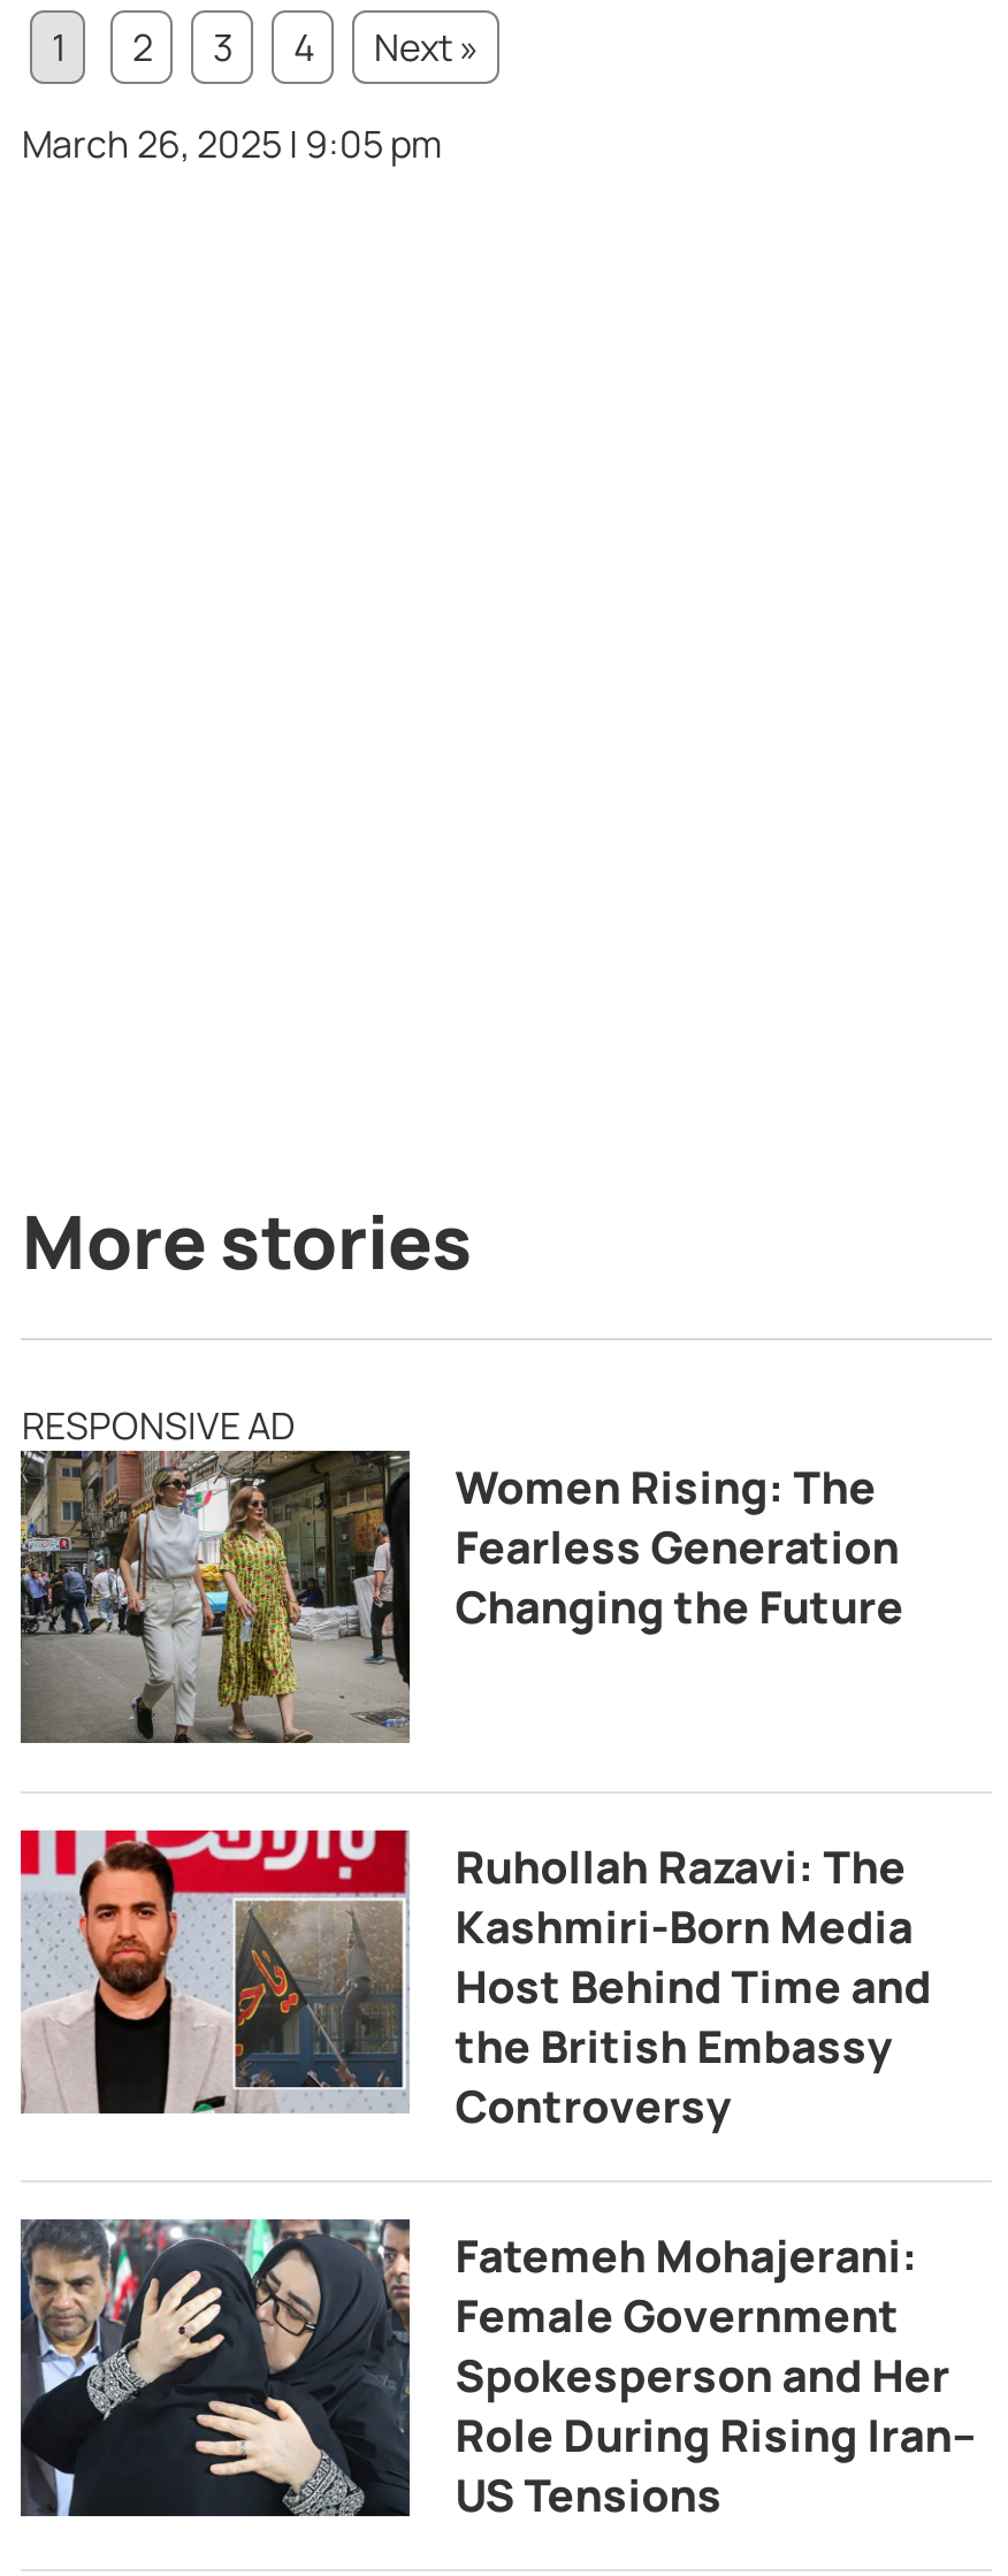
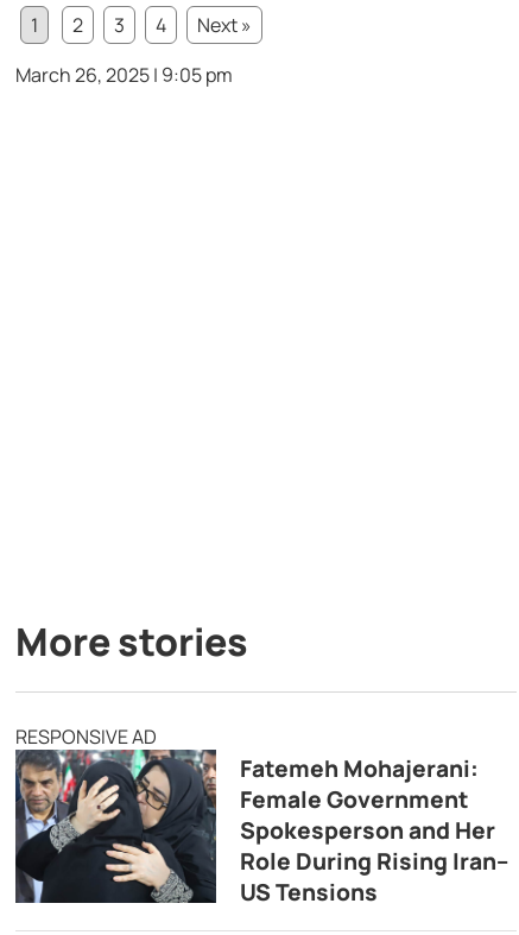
- [image]
- Women Rising: The
- Fearless Generation
- Changing the Future

- [image]
- Ruhollah Razavi: The
- Kashmiri-Born Media
- Host Behind Time and
- the British Embassy
- Controversy
